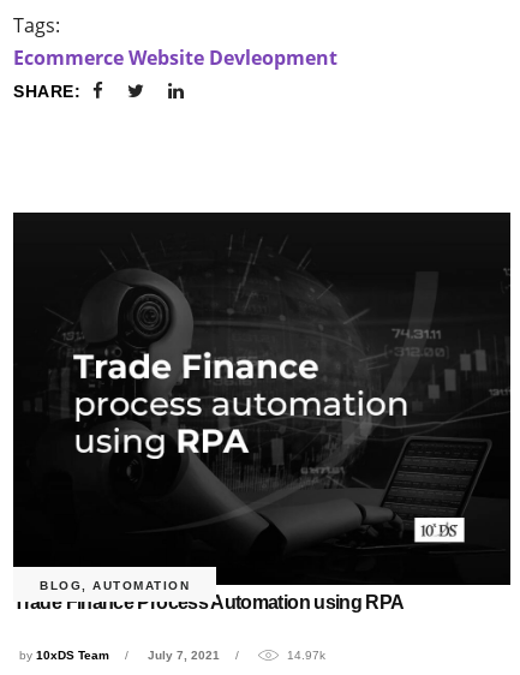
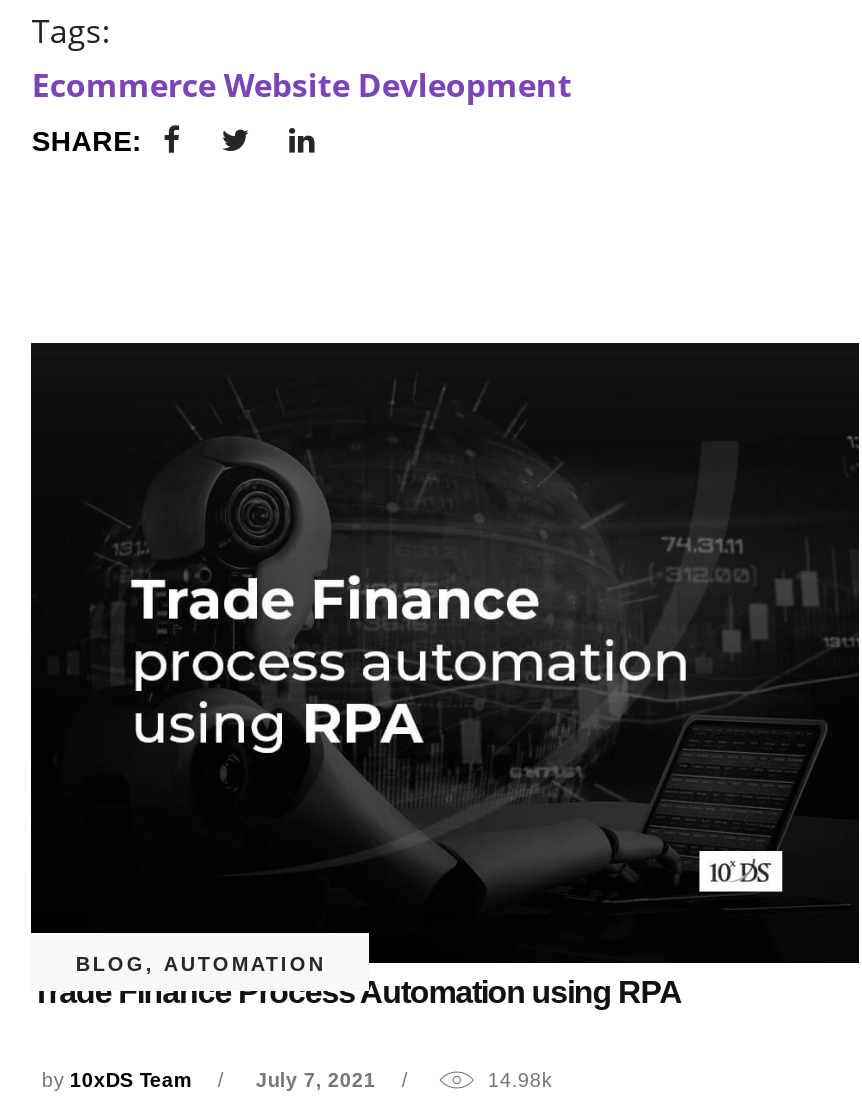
- 14.97k
+ 14.98k
